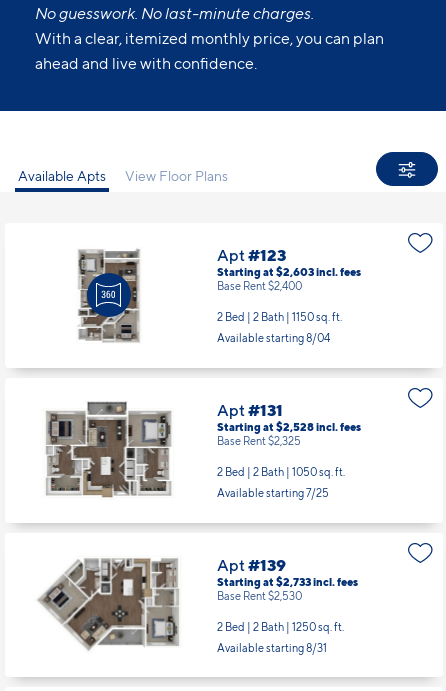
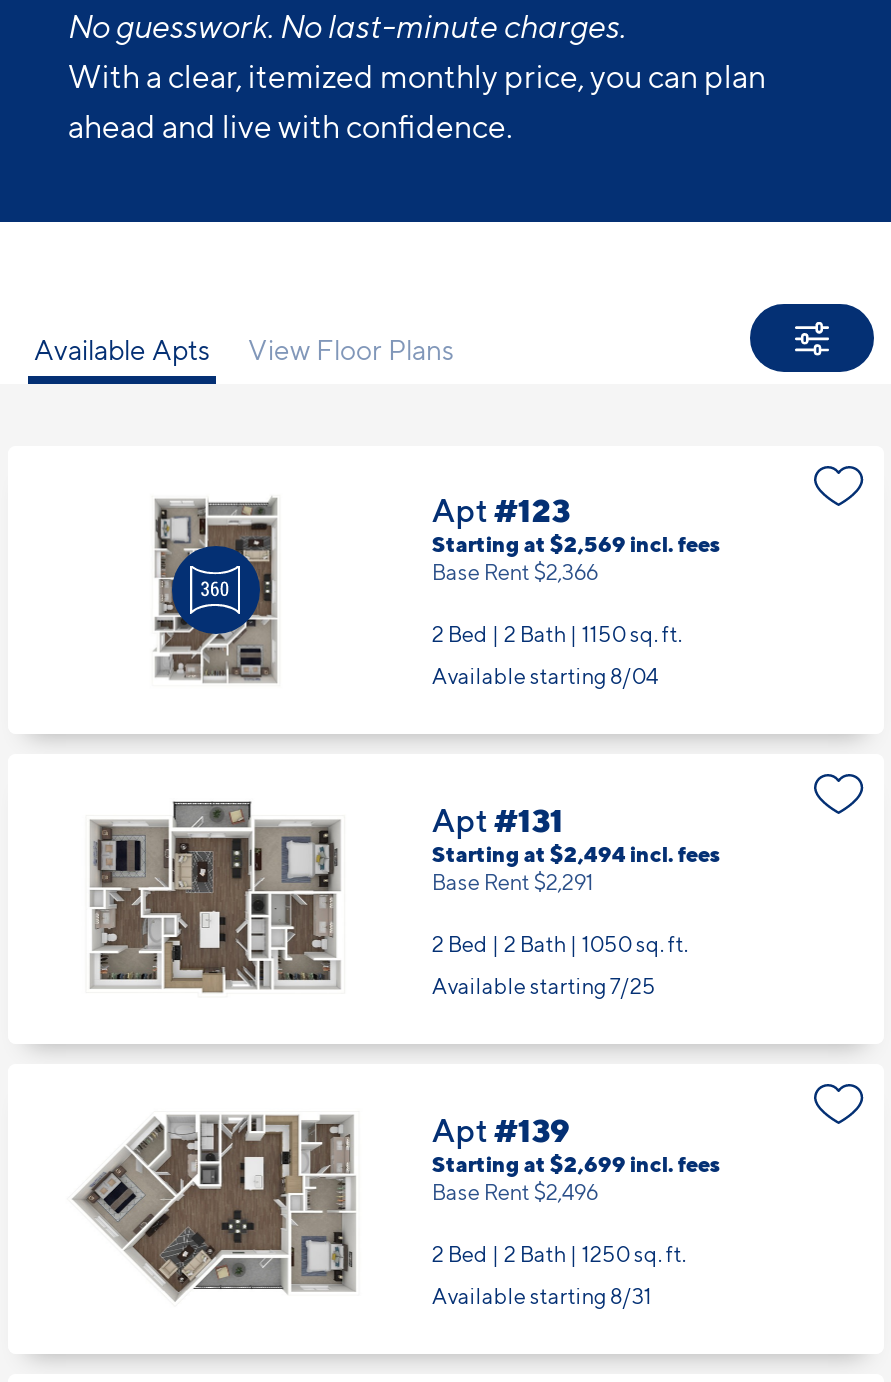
- Starting at $2,603 incl. fees
+ Starting at $2,569 incl. fees

- Base Rent $2,400
+ Base Rent $2,366

- Starting at $2,528 incl. fees
+ Starting at $2,494 incl. fees

- Base Rent $2,325
+ Base Rent $2,291

- Starting at $2,733 incl. fees
+ Starting at $2,699 incl. fees

- Base Rent $2,530
+ Base Rent $2,496
